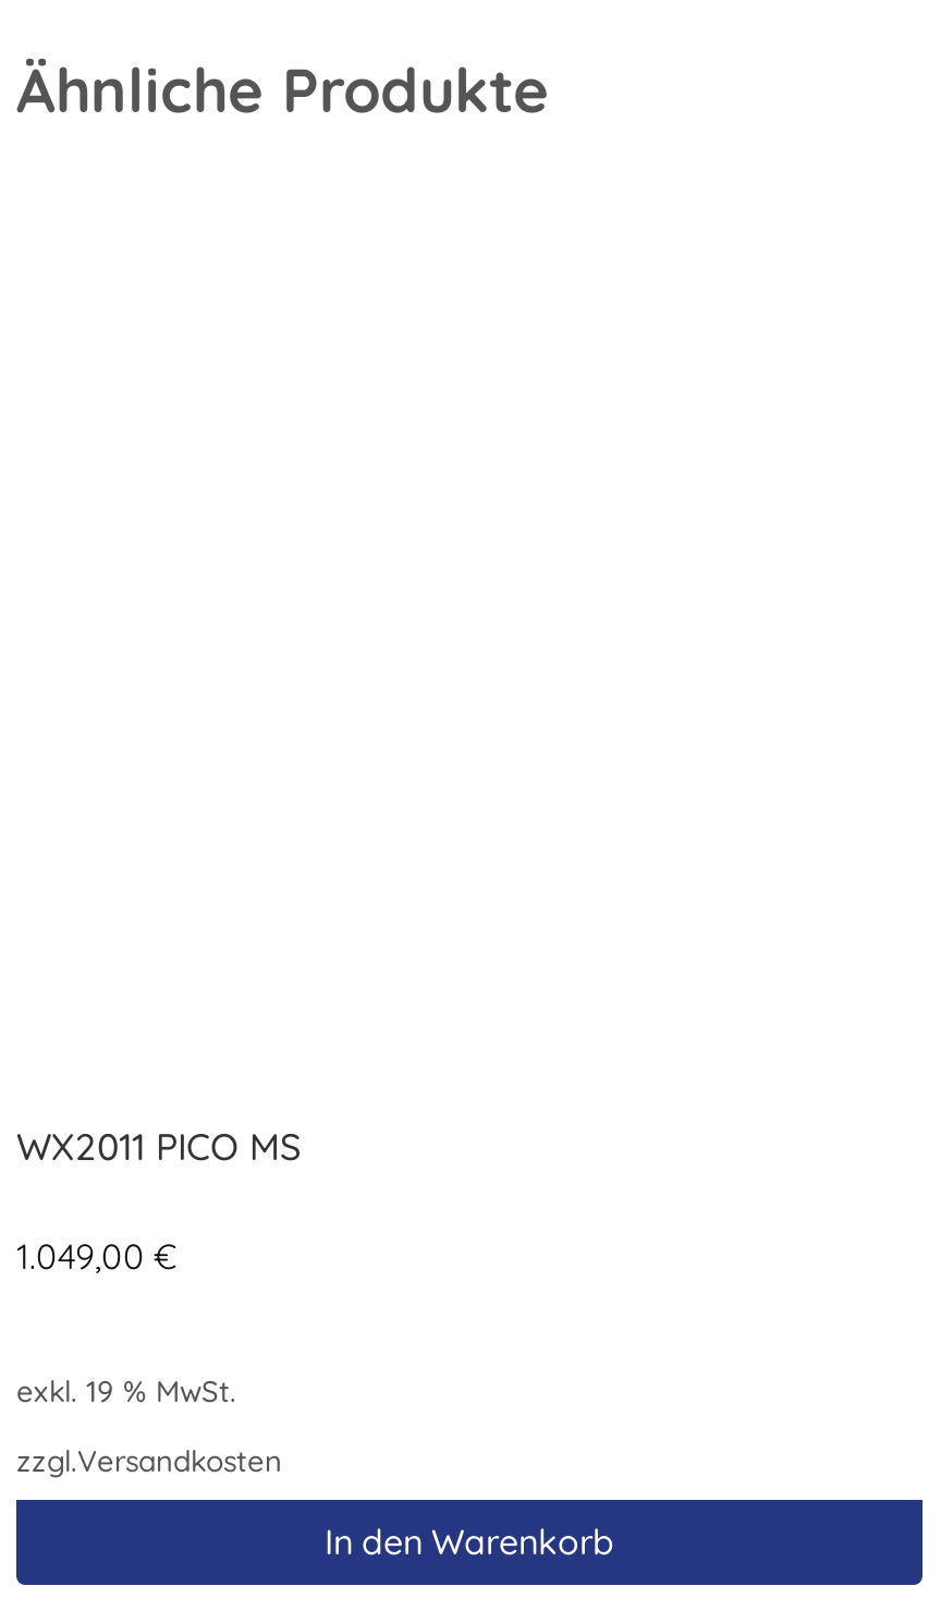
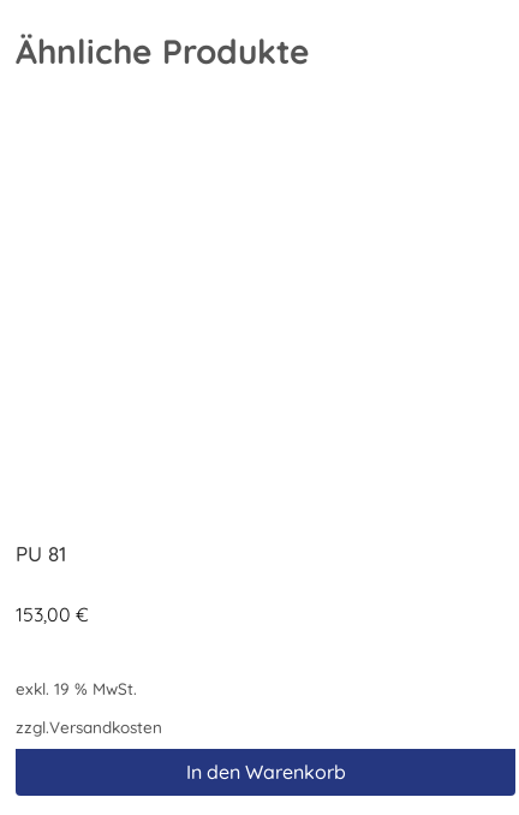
- WX2011 PICO MS
+ PU 81

- 1.049,00 €
+ 153,00 €
